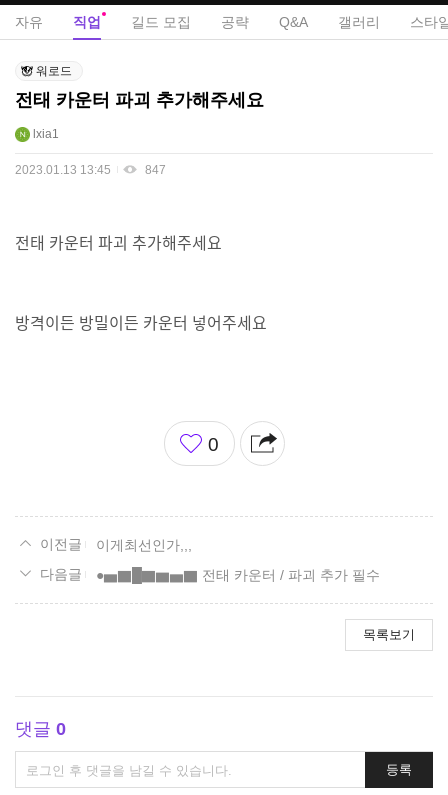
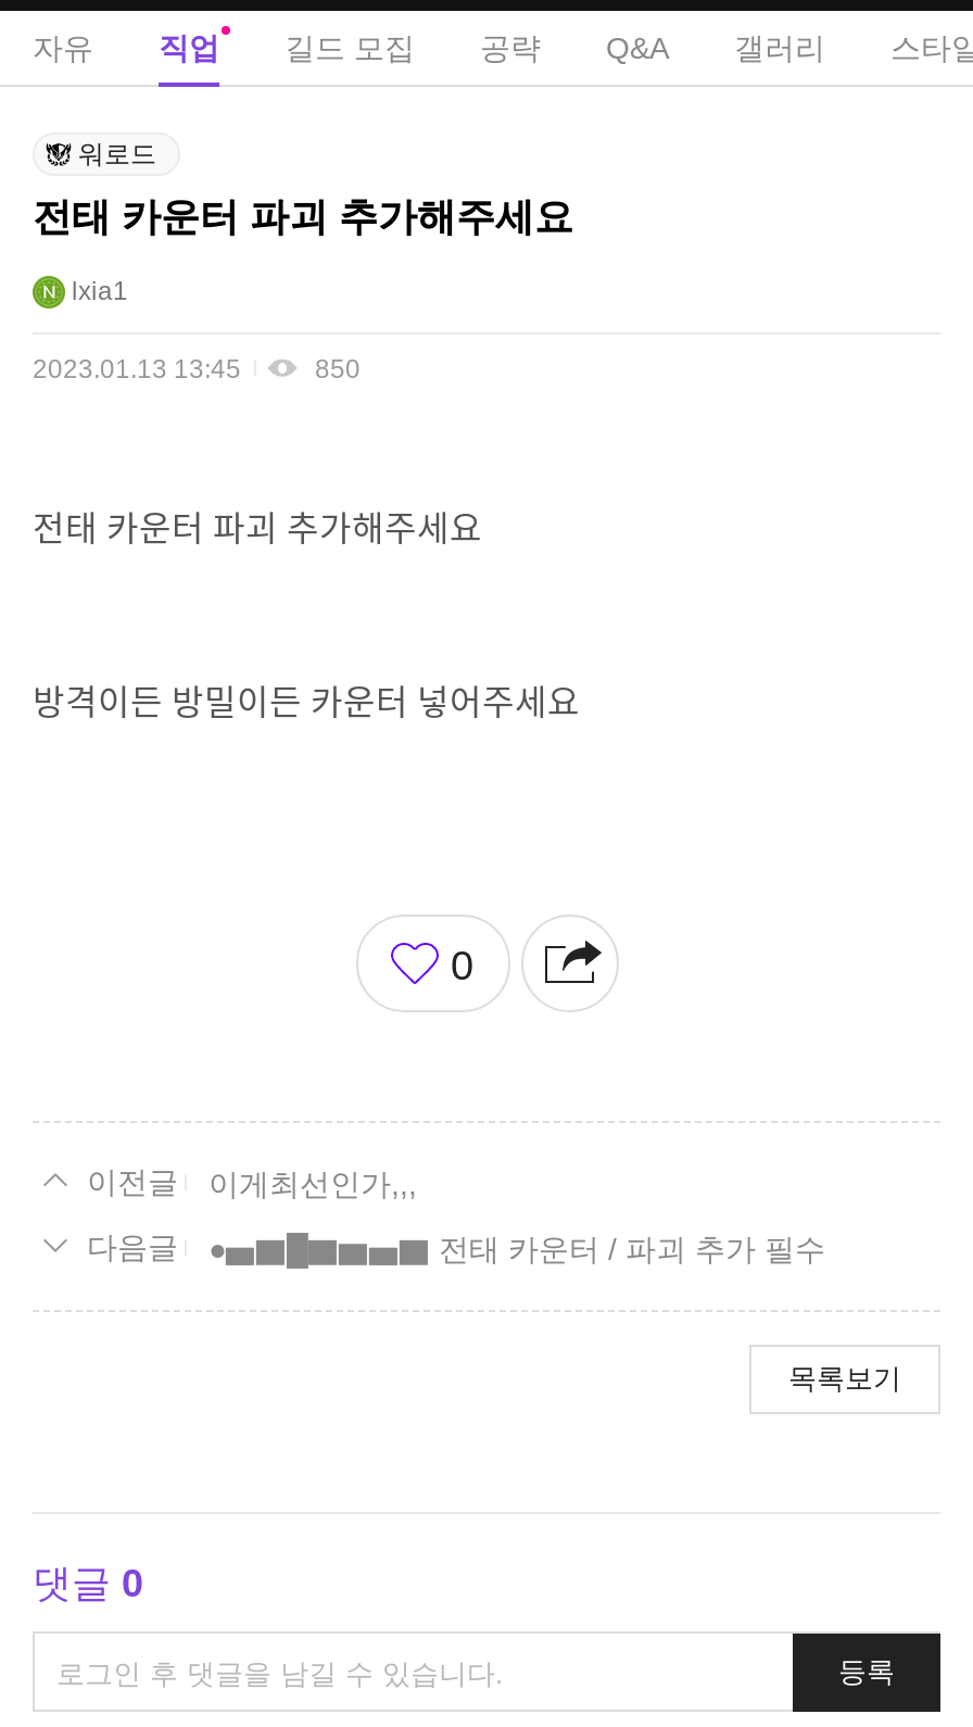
- 847
+ 850
